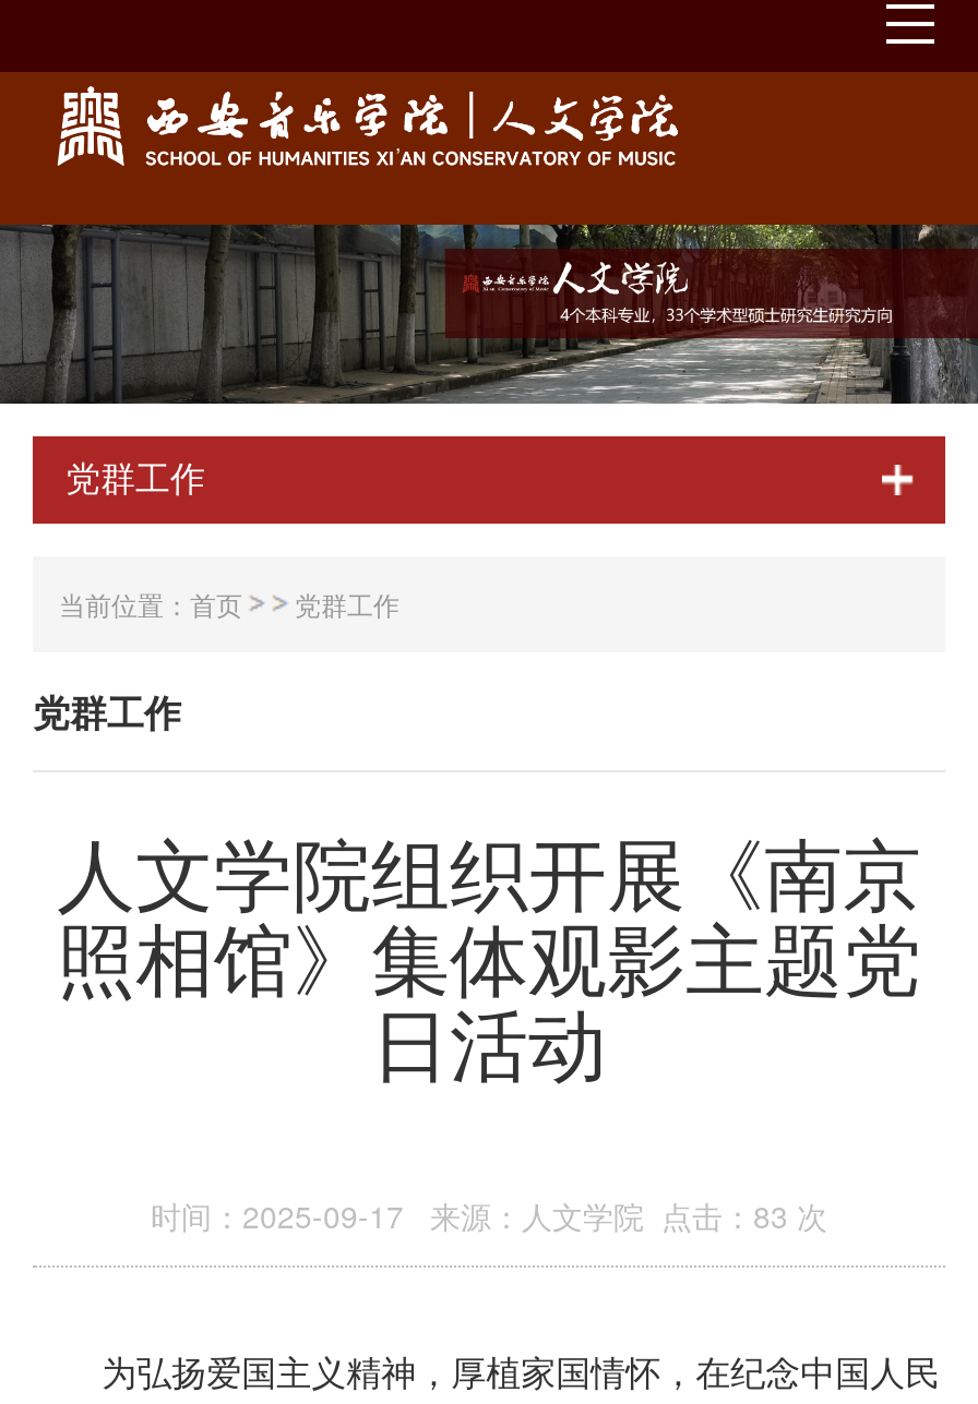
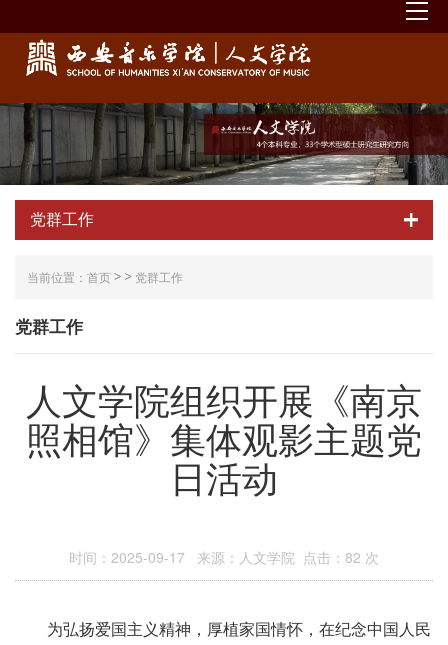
- 时间：2025-09-17 来源：人文学院 点击：83次
+ 时间：2025-09-17 来源：人文学院 点击：82次
